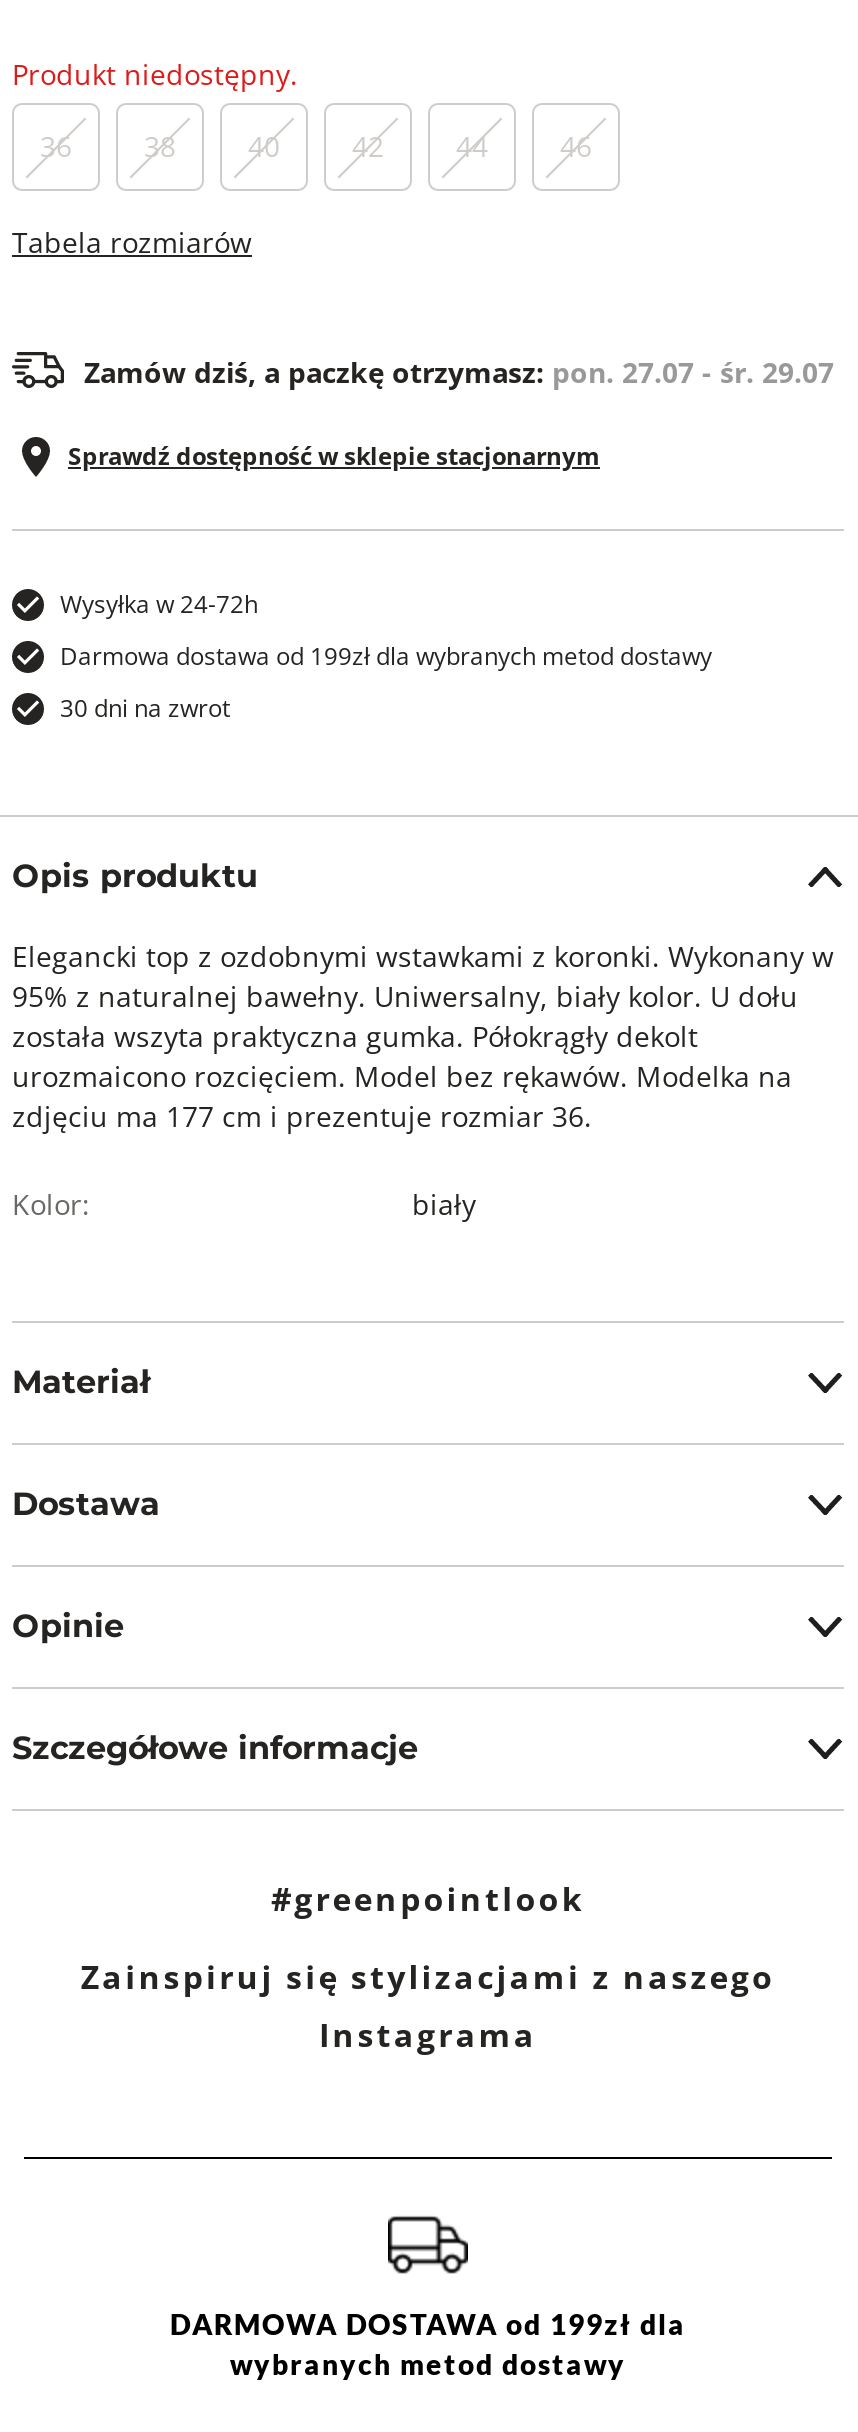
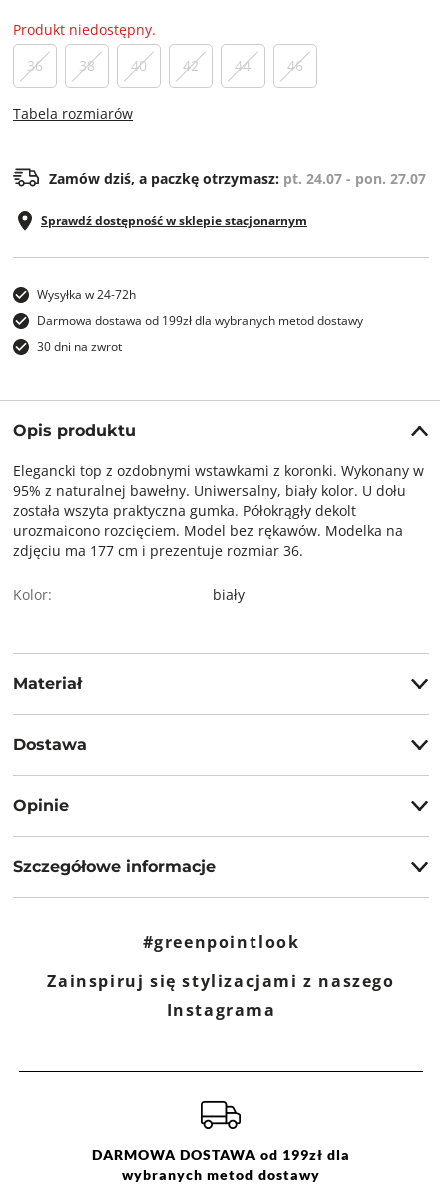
- Zamów dziś, a paczkę otrzymasz: pon. 27.07 - śr. 29.07
+ Zamów dziś, a paczkę otrzymasz: pt. 24.07 - pon. 27.07
